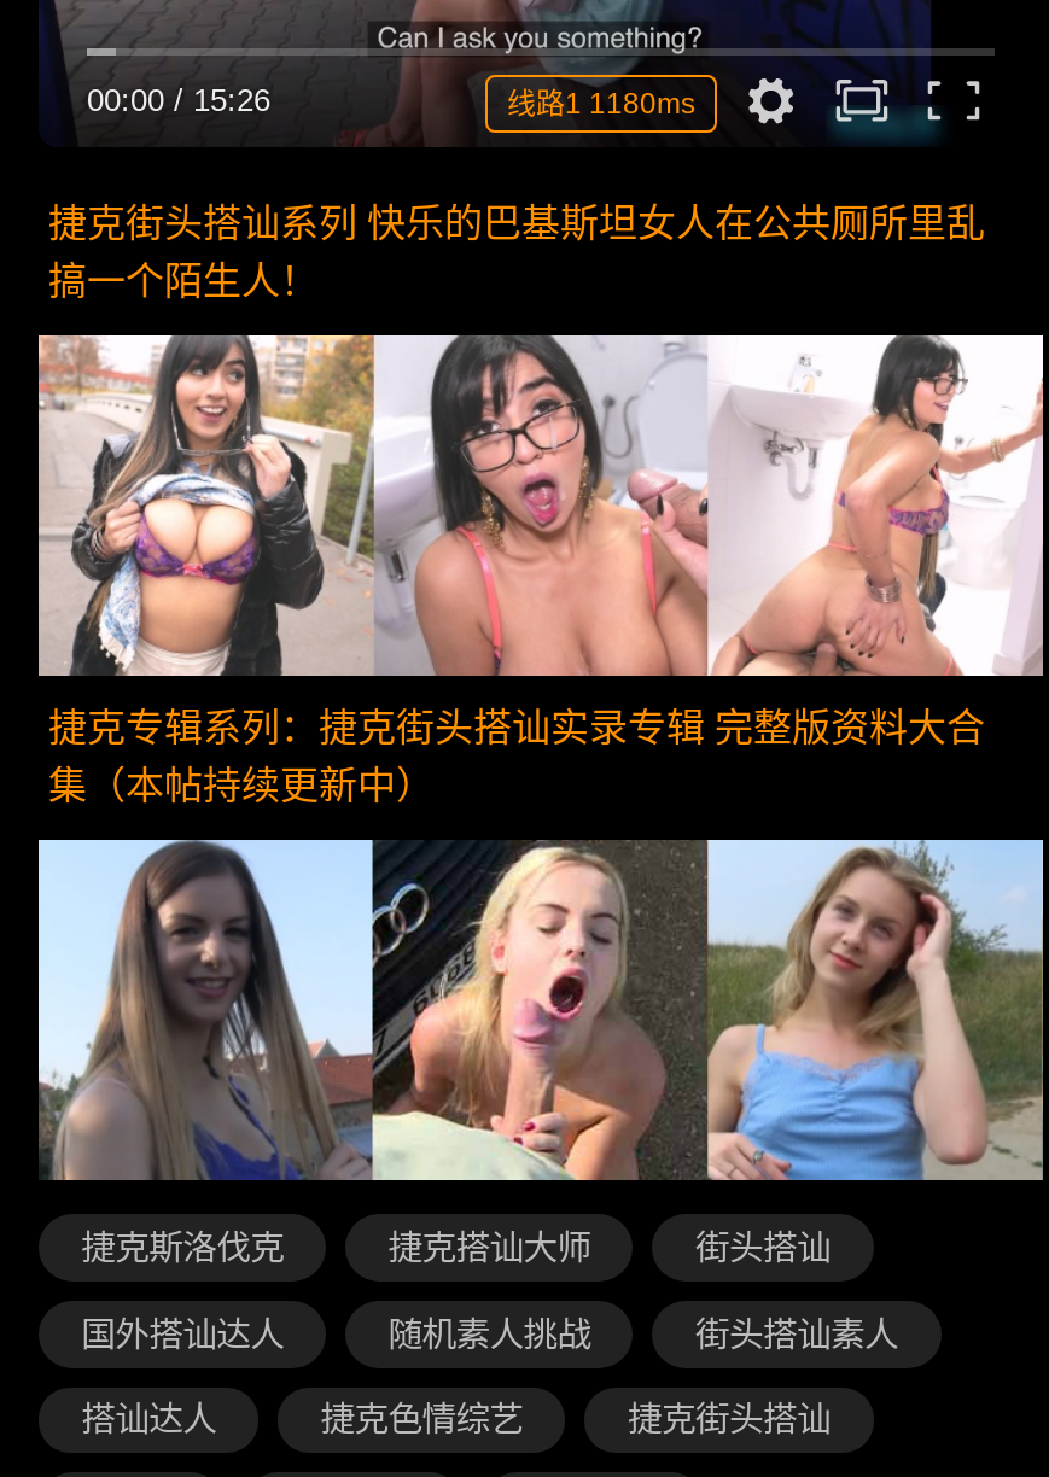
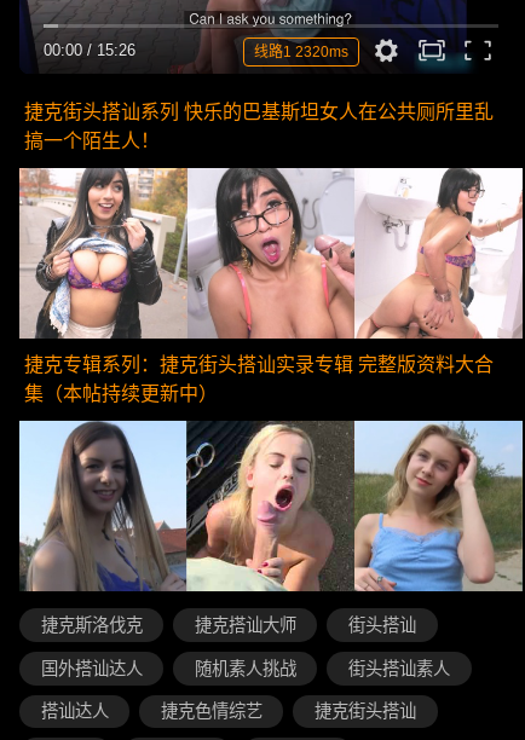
- 线路1 1180ms
+ 线路1 2320ms
